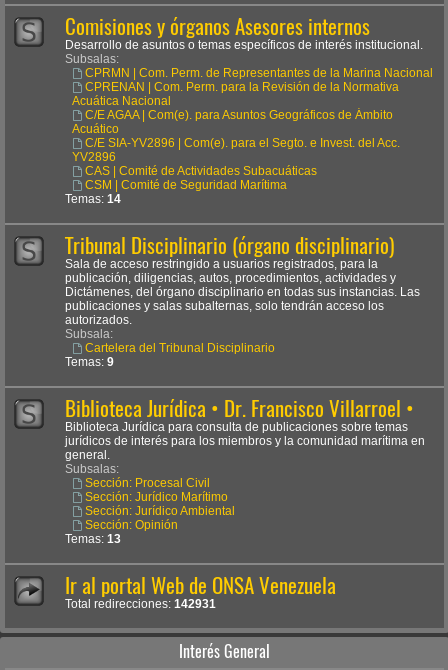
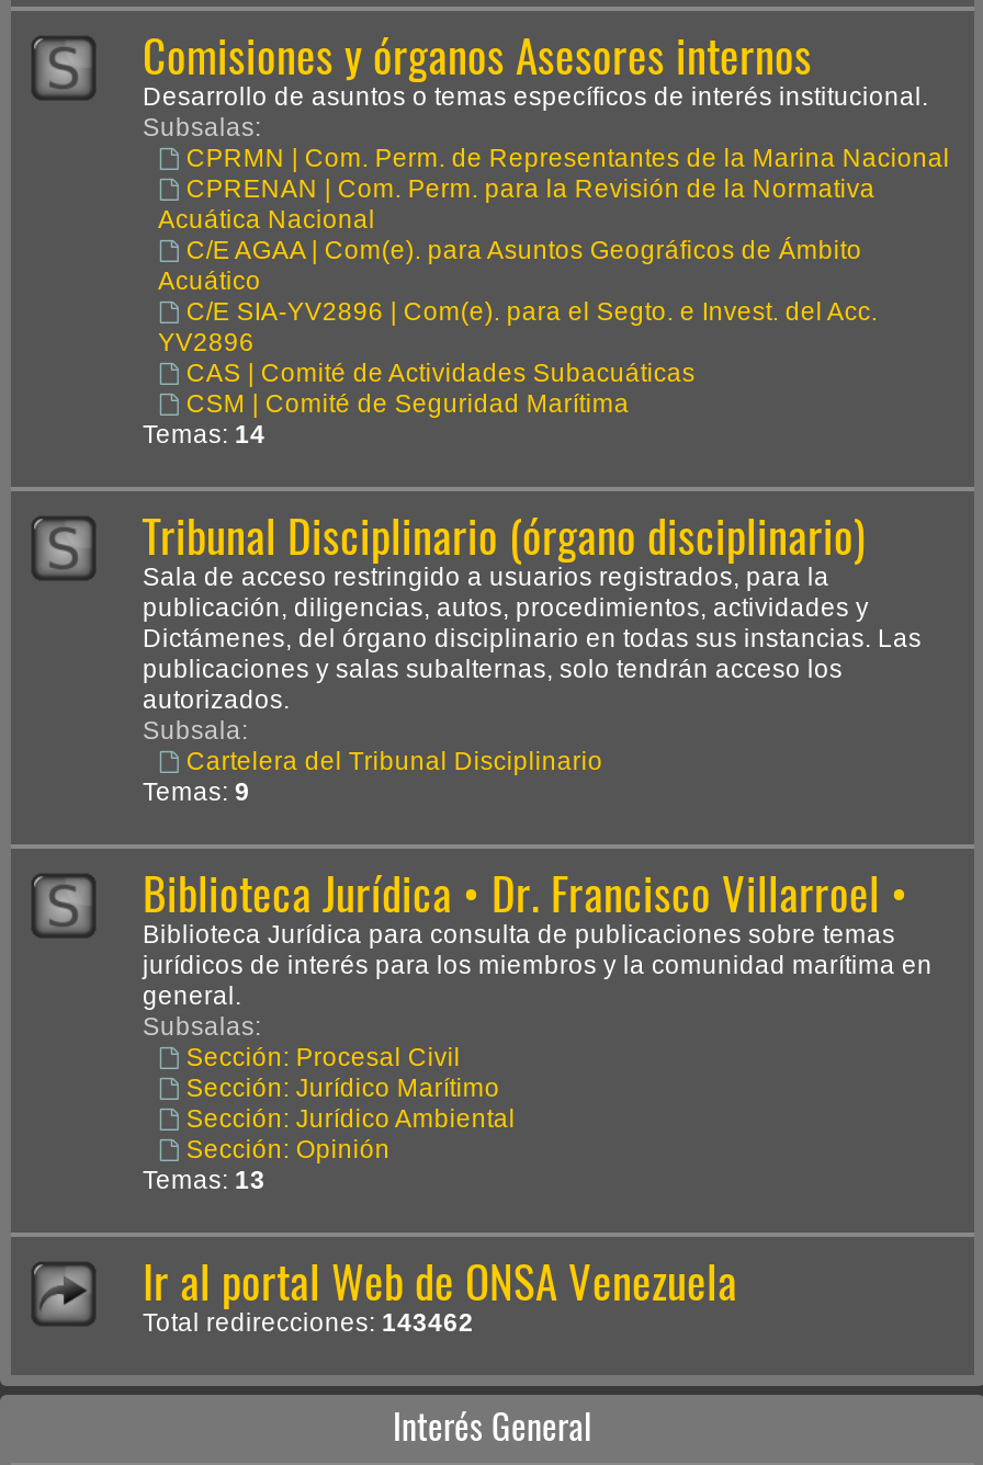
- Total redirecciones: 142931
+ Total redirecciones: 143462
